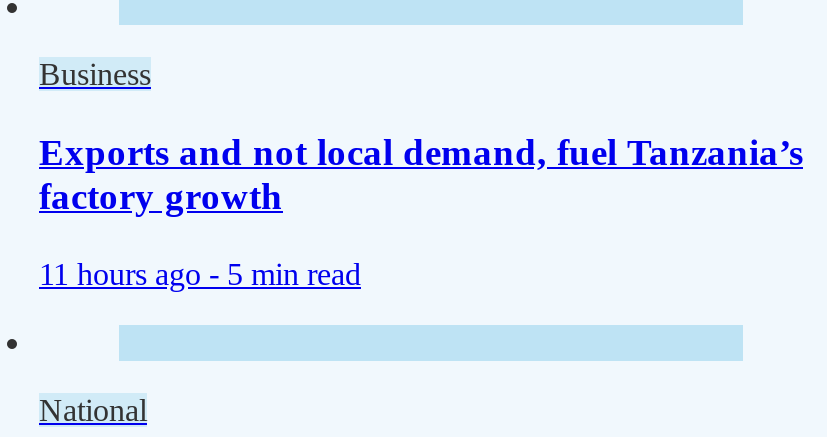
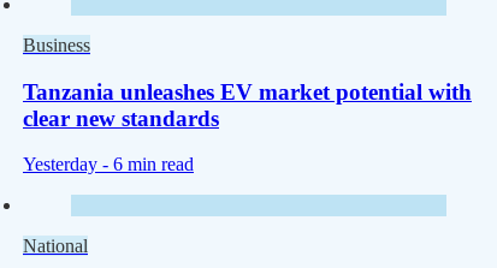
- Exports and not local demand, fuel Tanzania’s
- factory growth
+ Tanzania unleashes EV market potential with
+ clear new standards

- 11 hours ago - 5 min read
+ Yesterday - 6 min read
